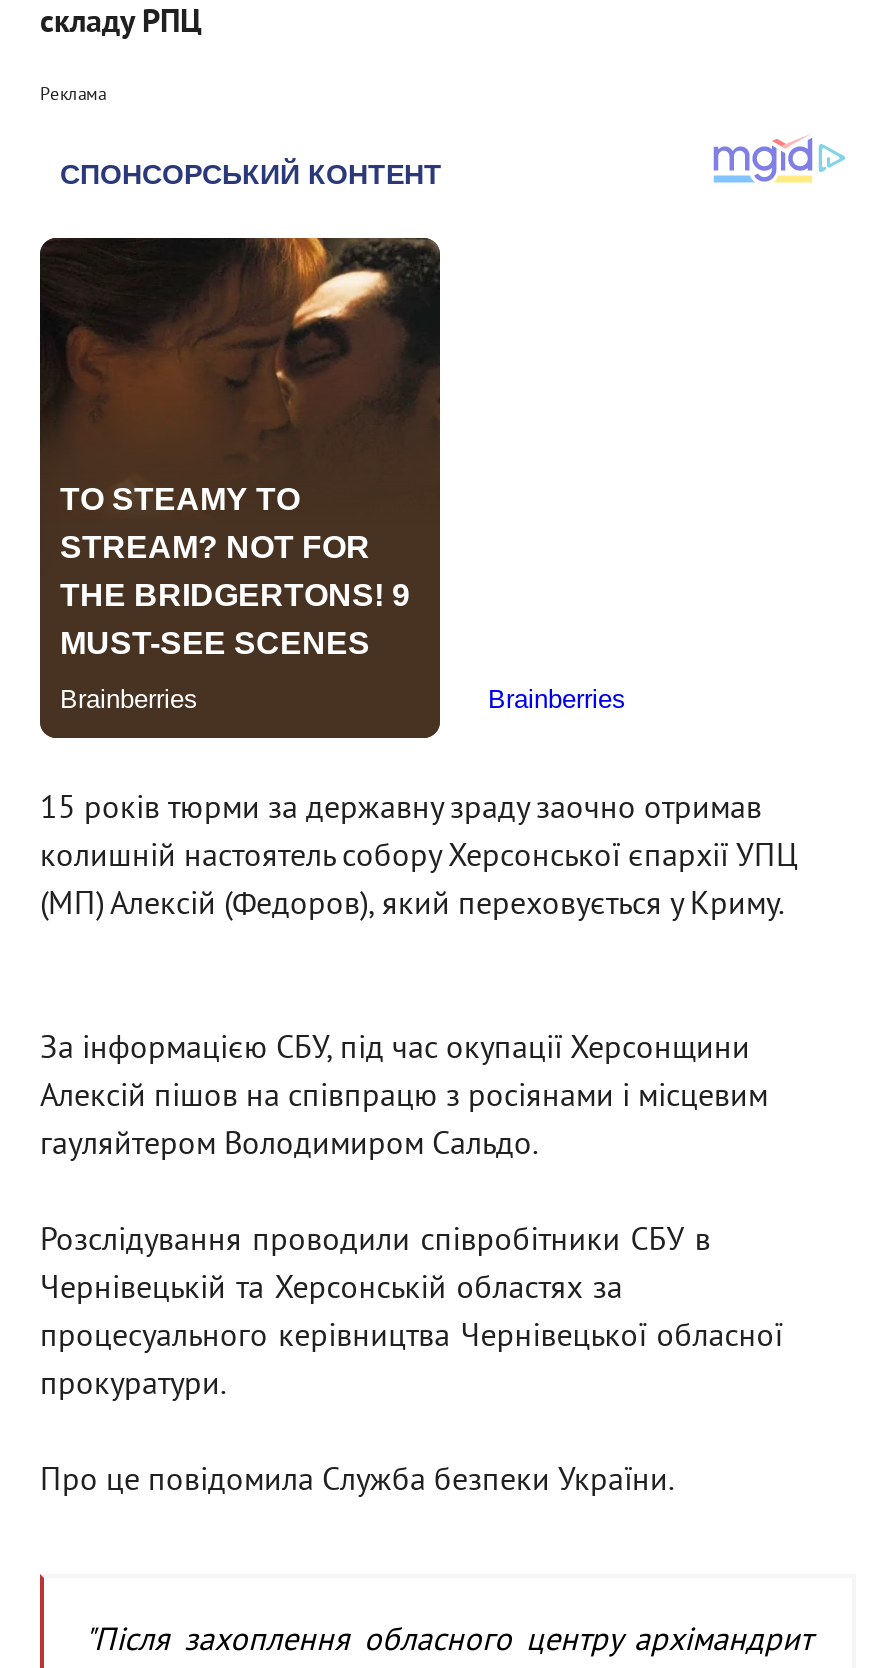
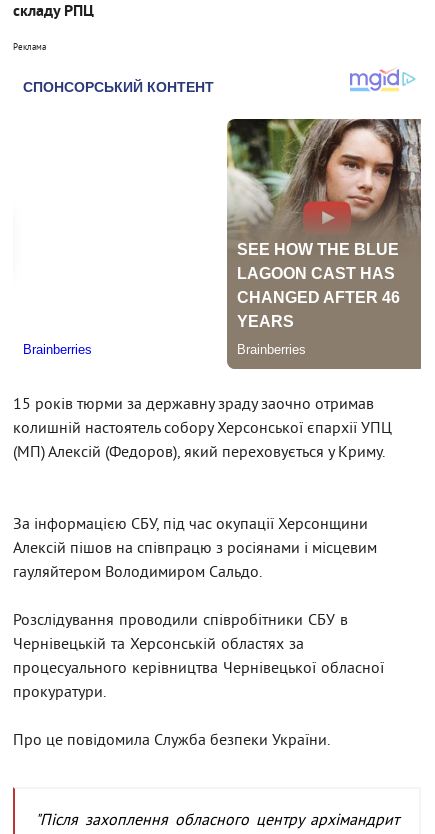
+ [image]

- [image]
